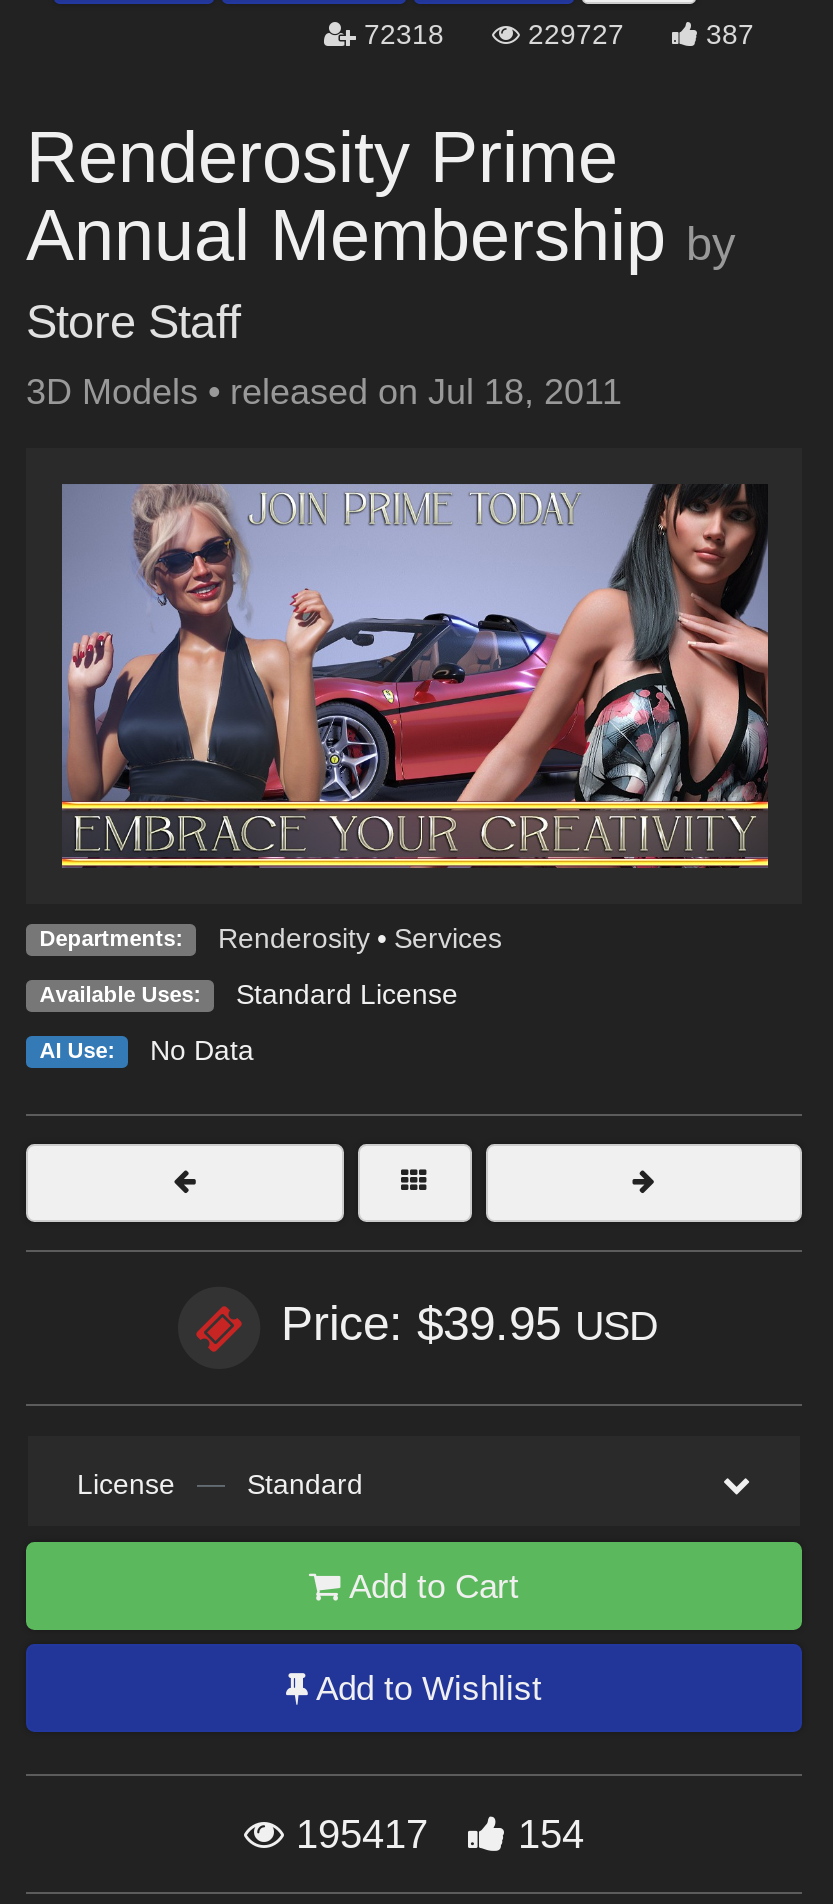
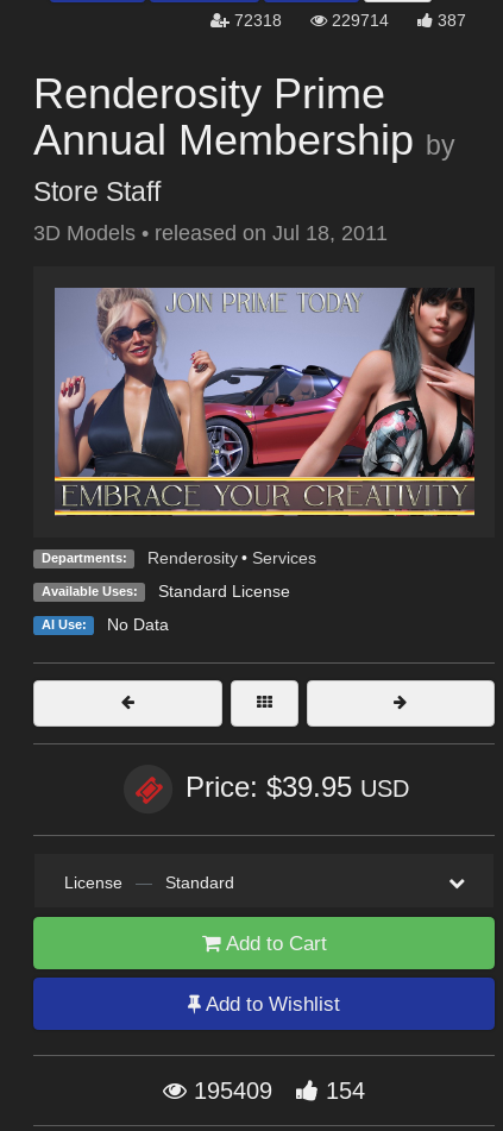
- 229727
+ 229714

- 195417 154
+ 195409 154
